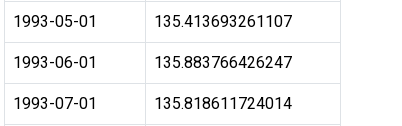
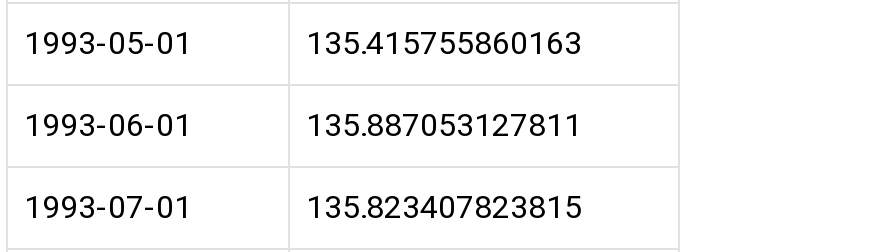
- 135.413693261107
+ 135.415755860163

- 135.883766426247
+ 135.887053127811

- 135.818611724014
+ 135.823407823815
